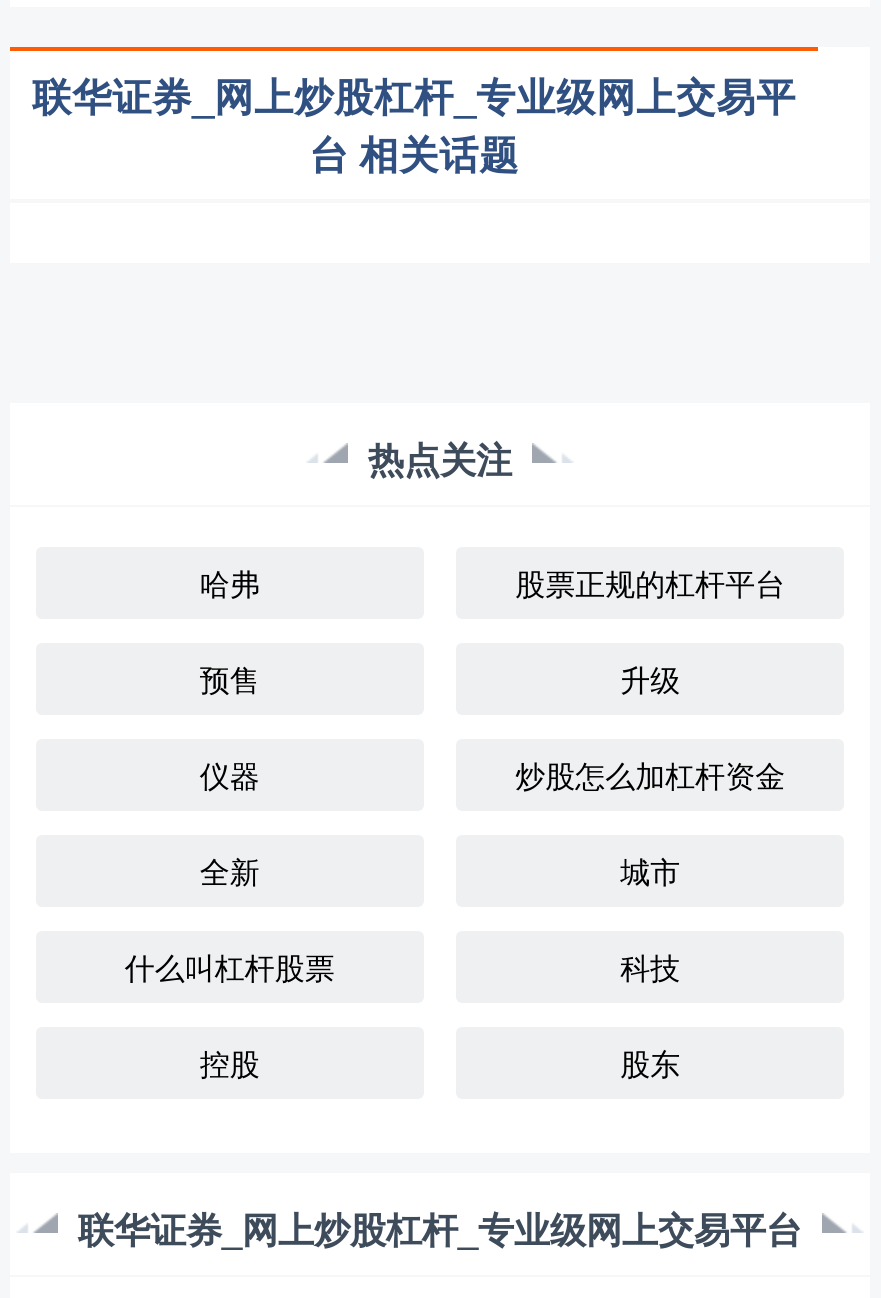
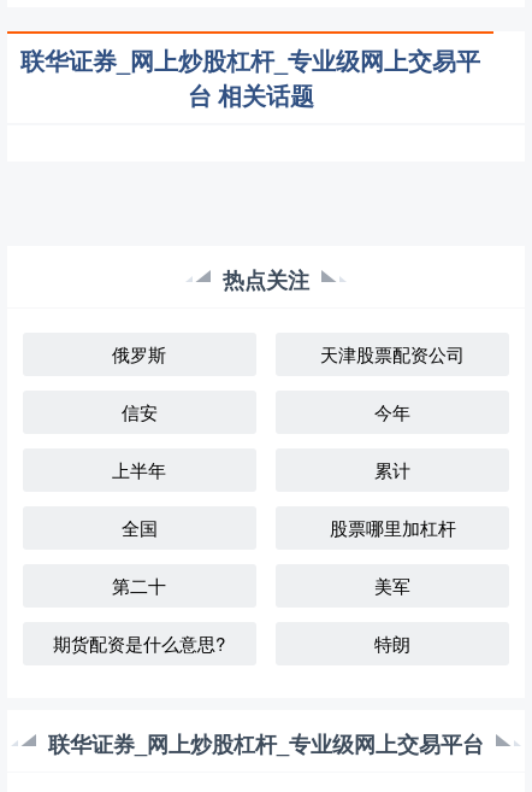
- 哈弗
- 股票正规的杠杆平台
+ 俄罗斯
+ 天津股票配资公司

- 预售
- 升级
+ 信安
+ 今年

- 仪器
- 炒股怎么加杠杆资金
+ 上半年
+ 累计

- 全新
- 城市
+ 全国
+ 股票哪里加杠杆

- 什么叫杠杆股票
- 科技
+ 第二十
+ 美军

- 控股
- 股东
+ 期货配资是什么意思?
+ 特朗
